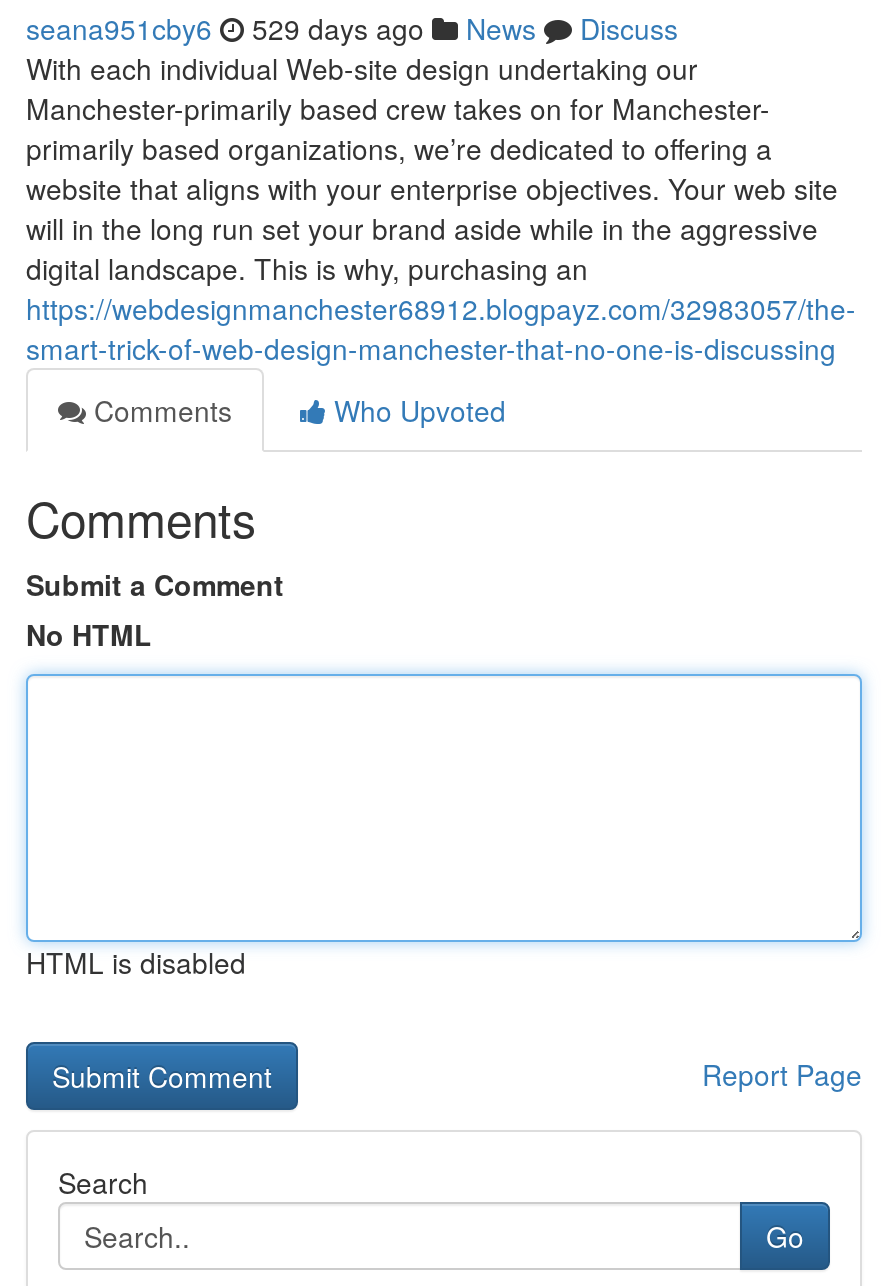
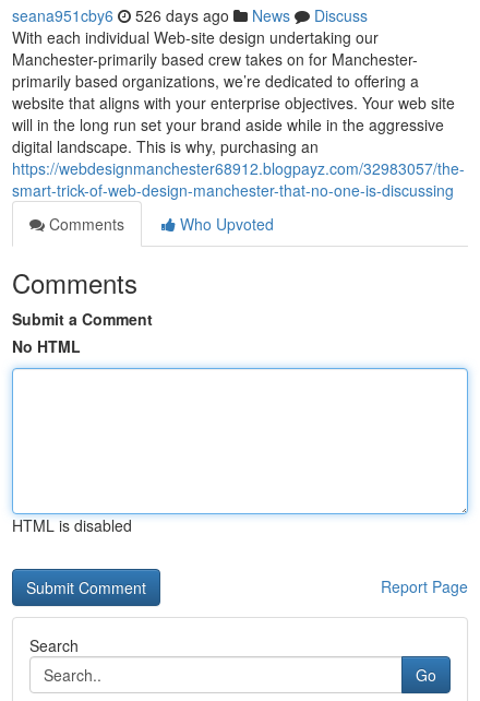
- seana951cby6 529 days ago News Discuss
+ seana951cby6 526 days ago News Discuss
